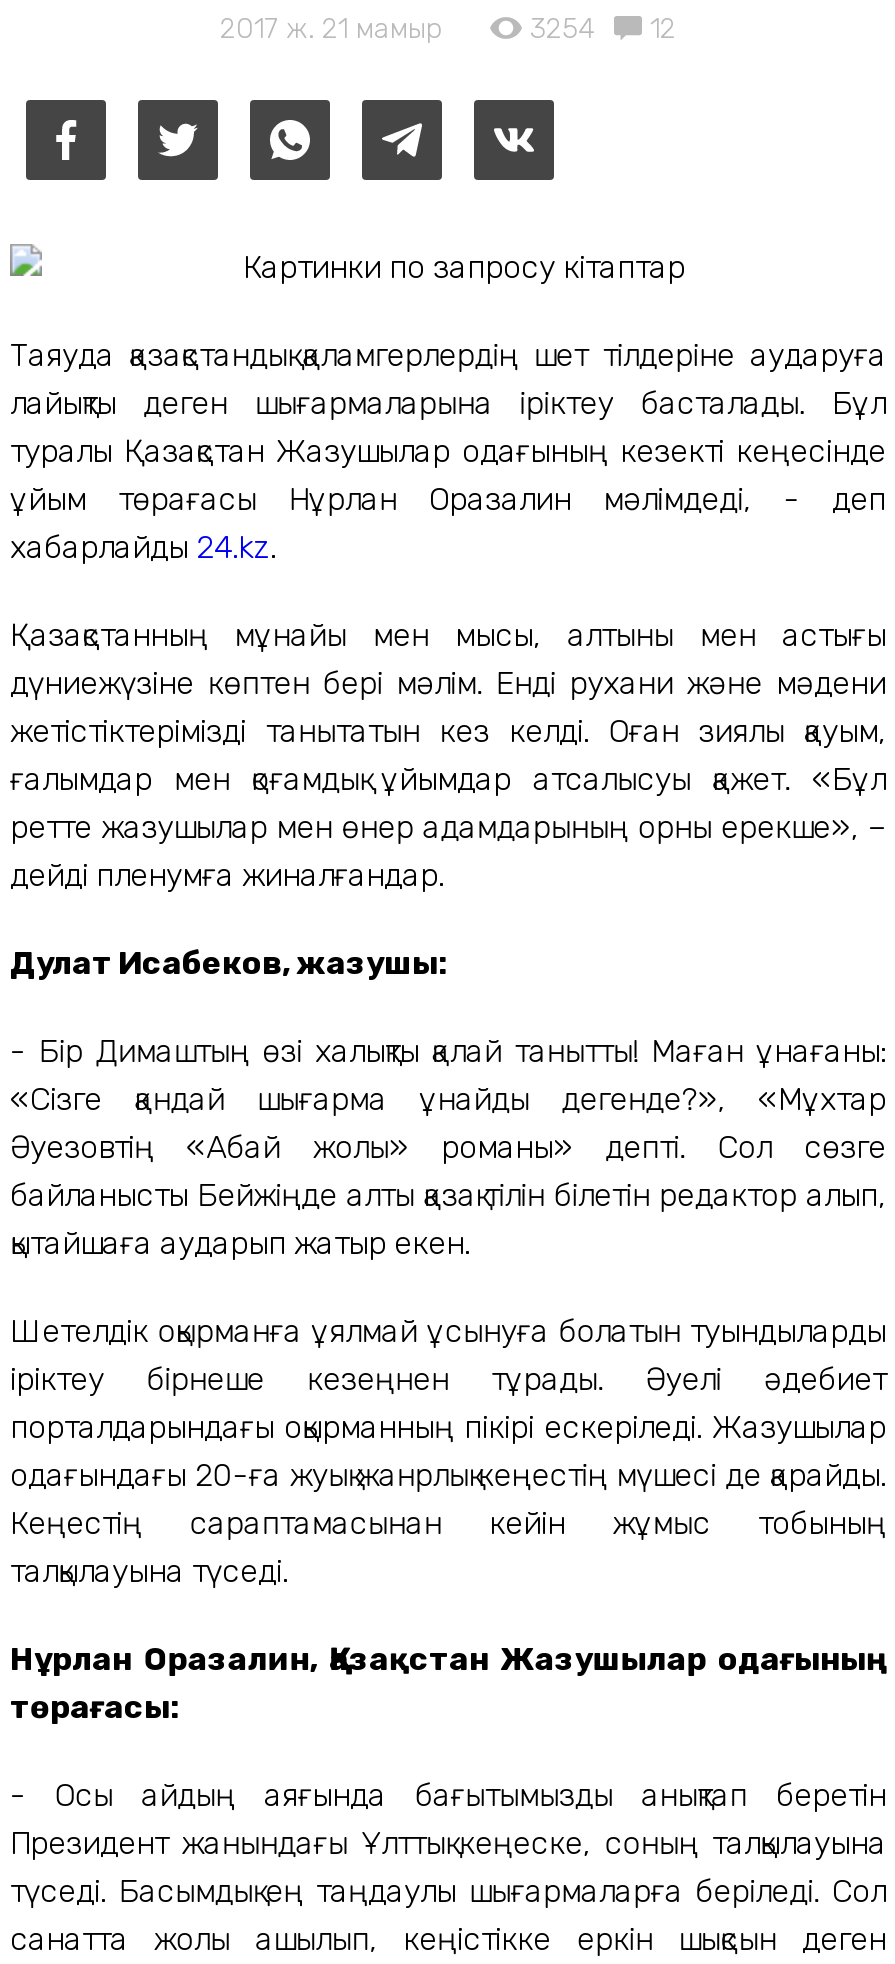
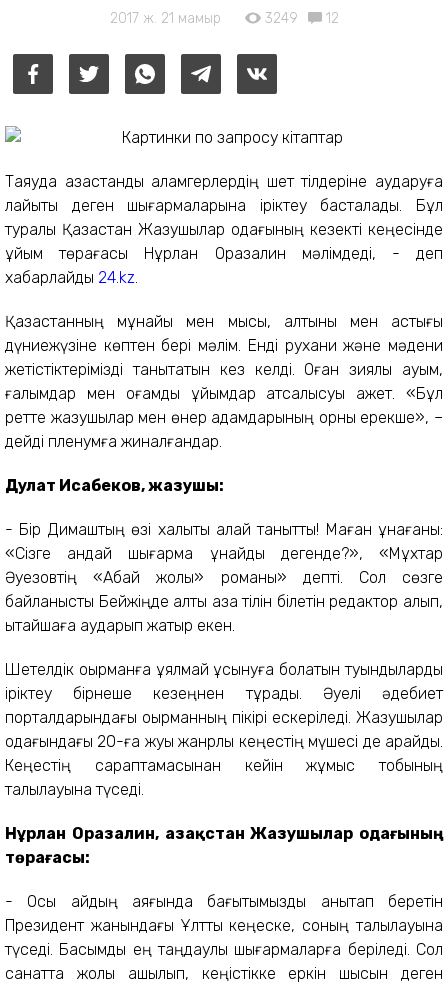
- 3254 12
+ 3249 12
